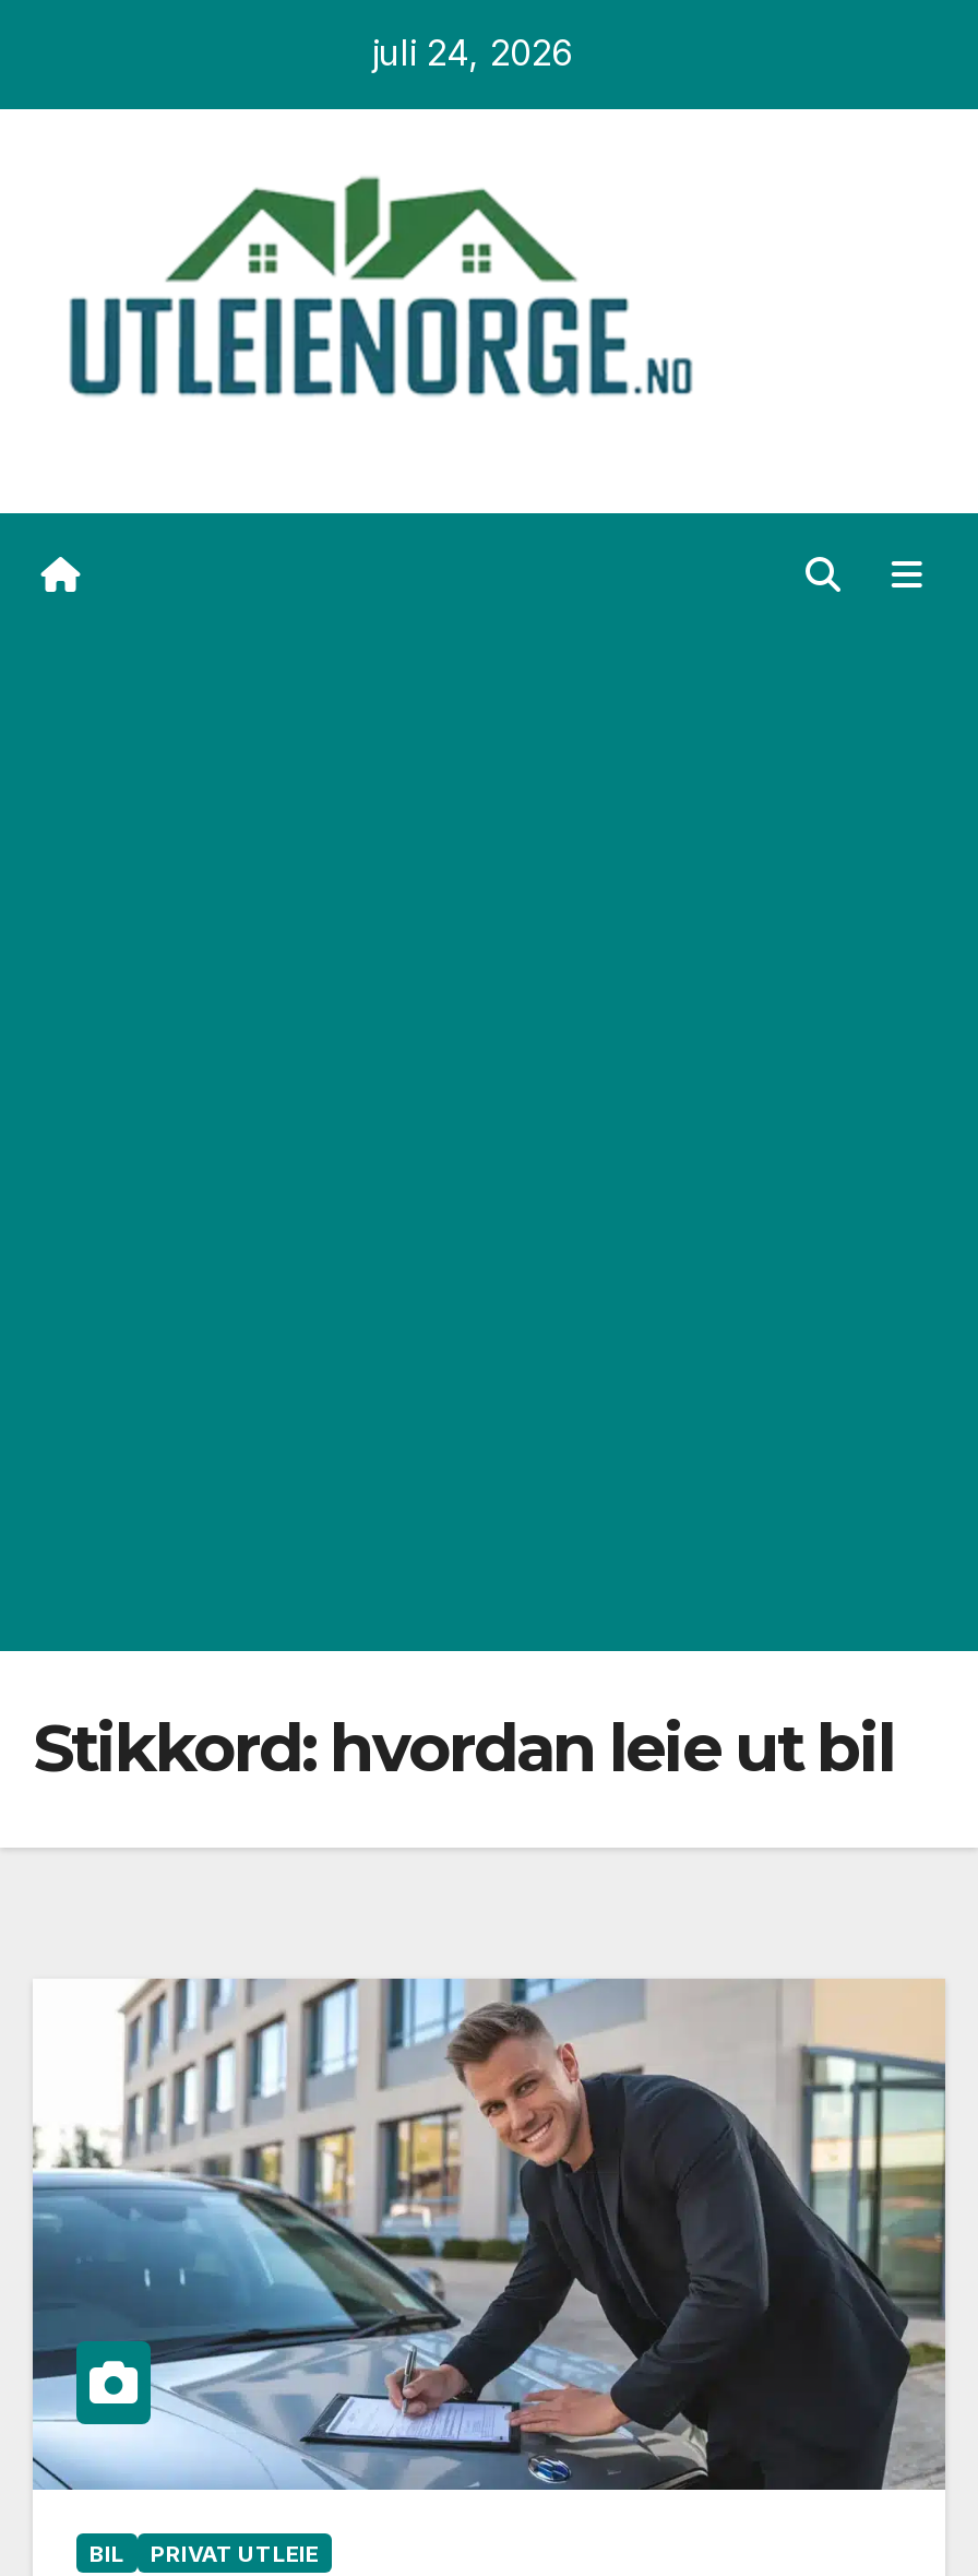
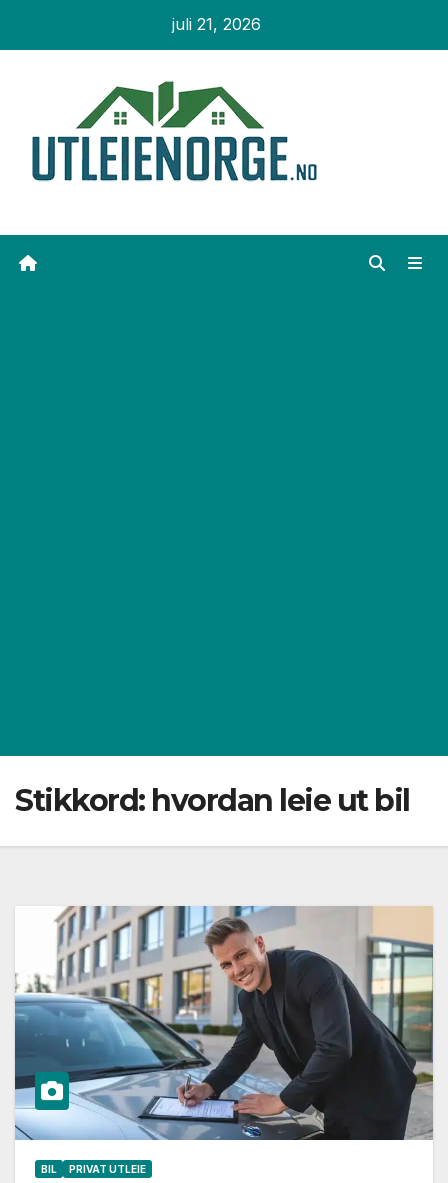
- juli 24, 2026
+ juli 21, 2026
